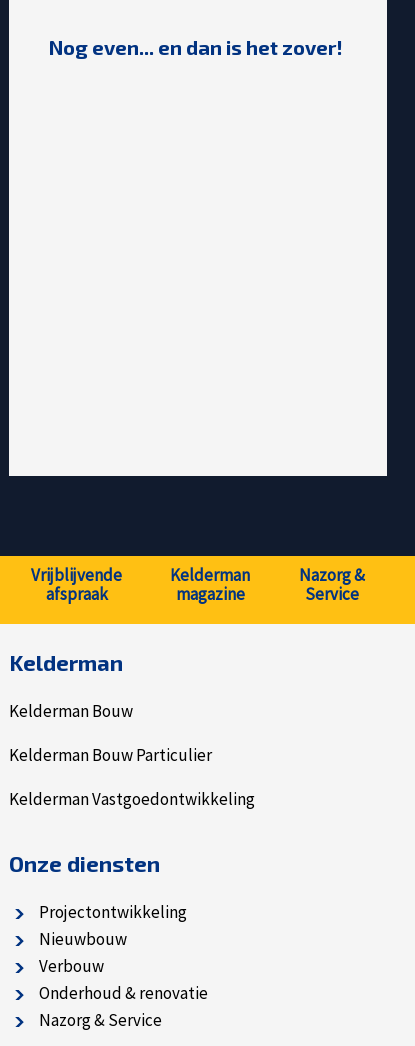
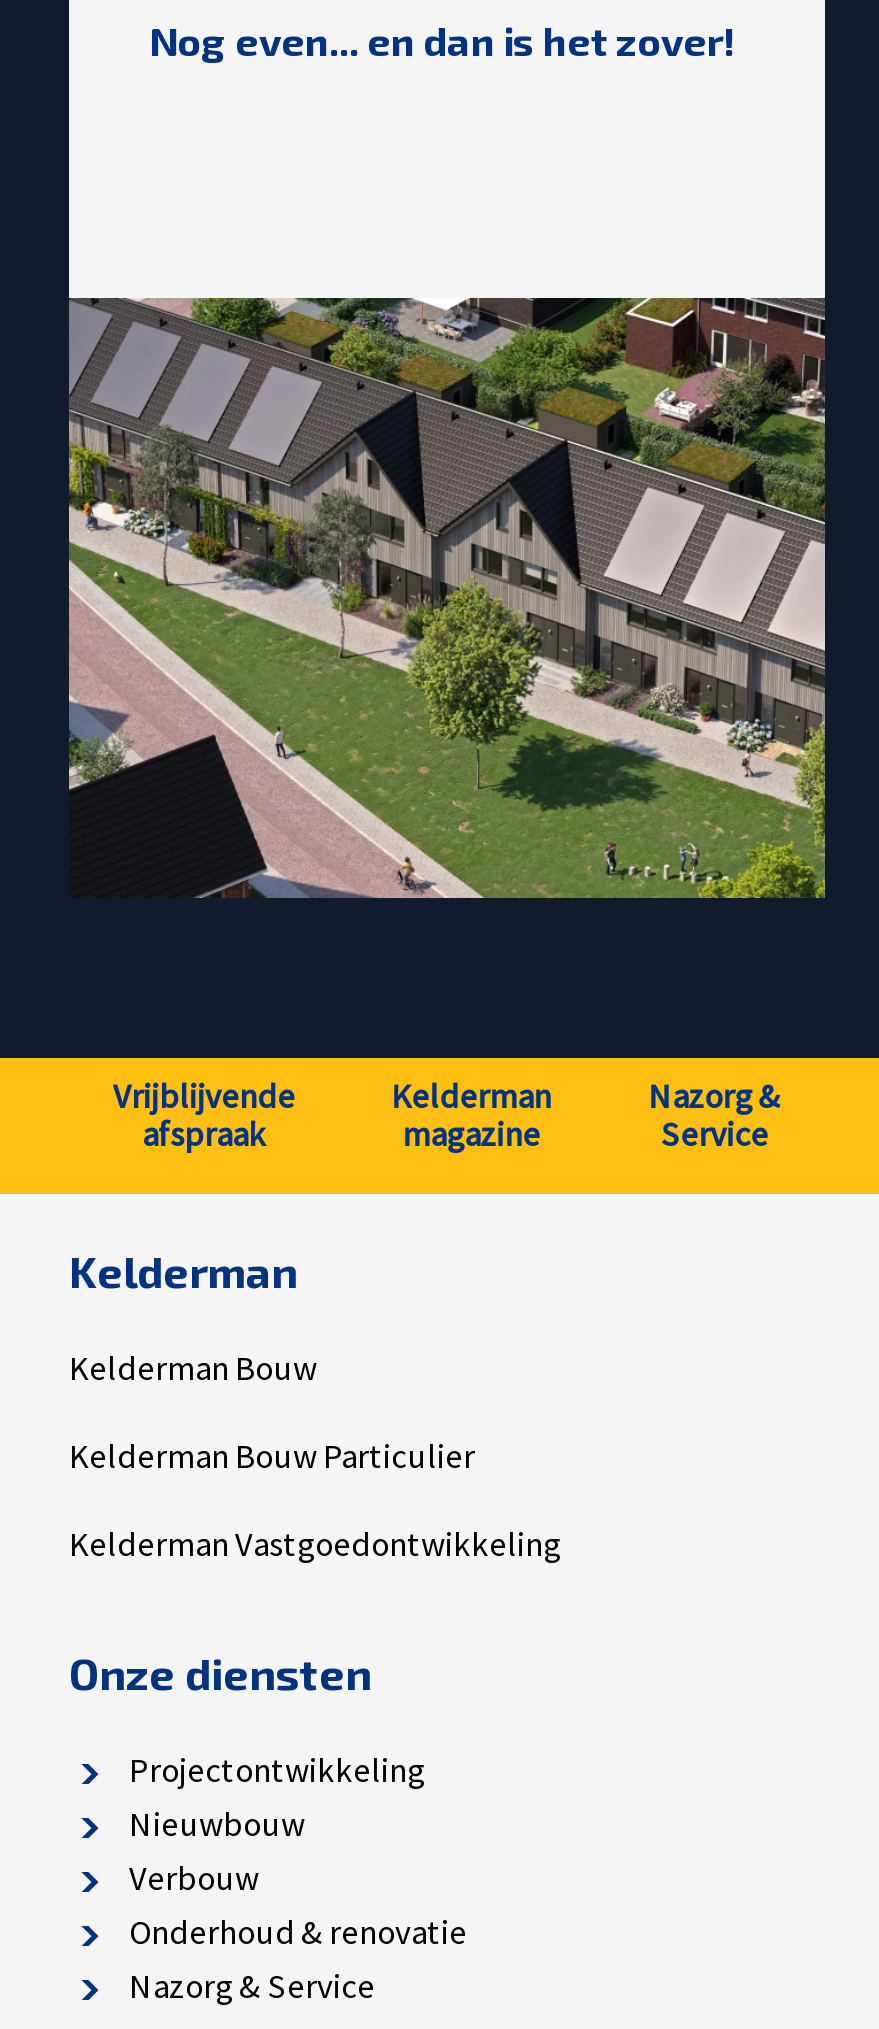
+ [image]
